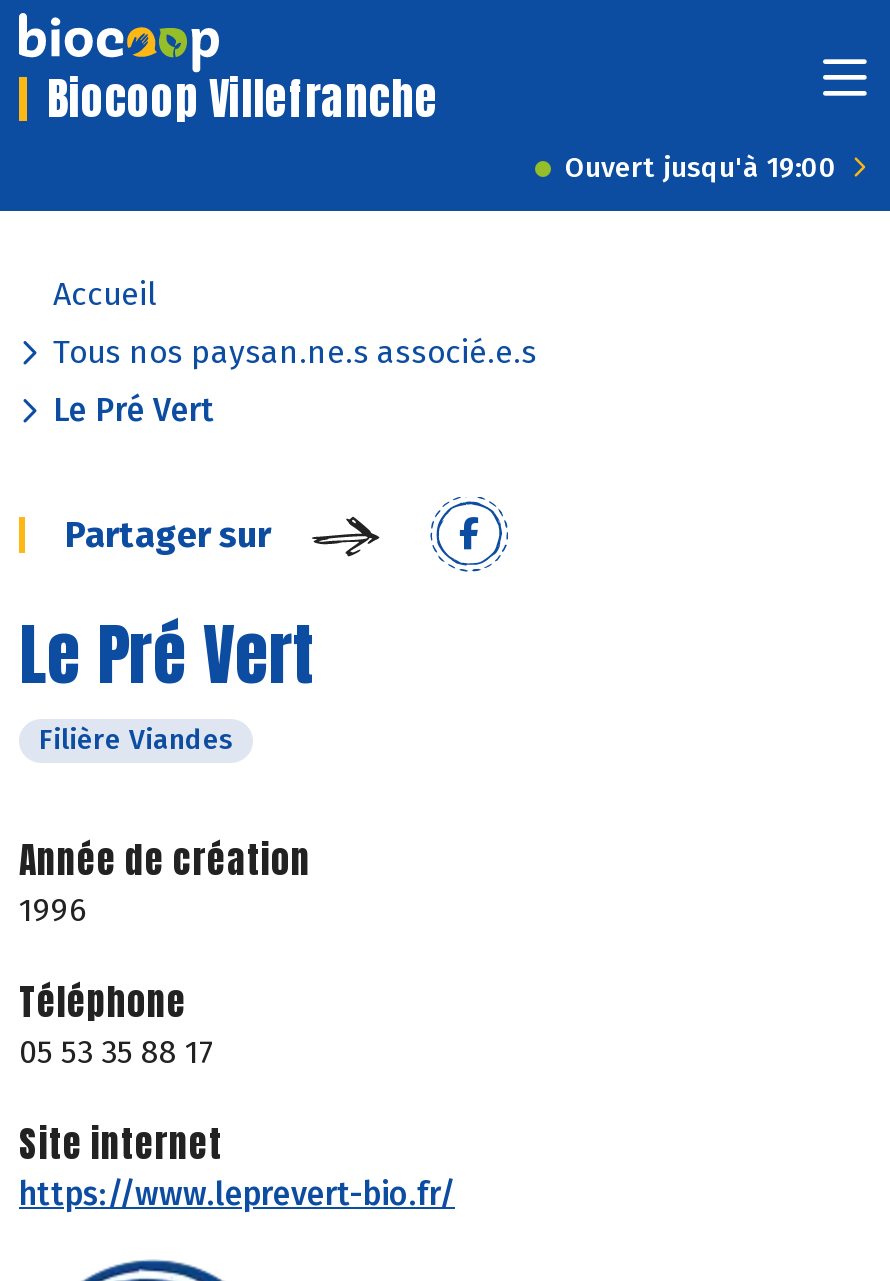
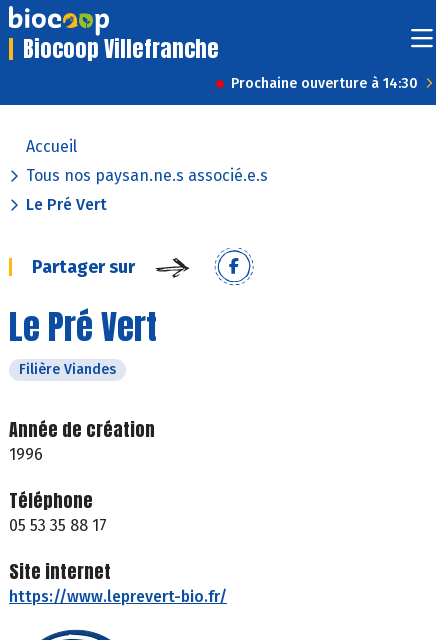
- Ouvert jusqu'à 19:00
+ Prochaine ouverture à 14:30
